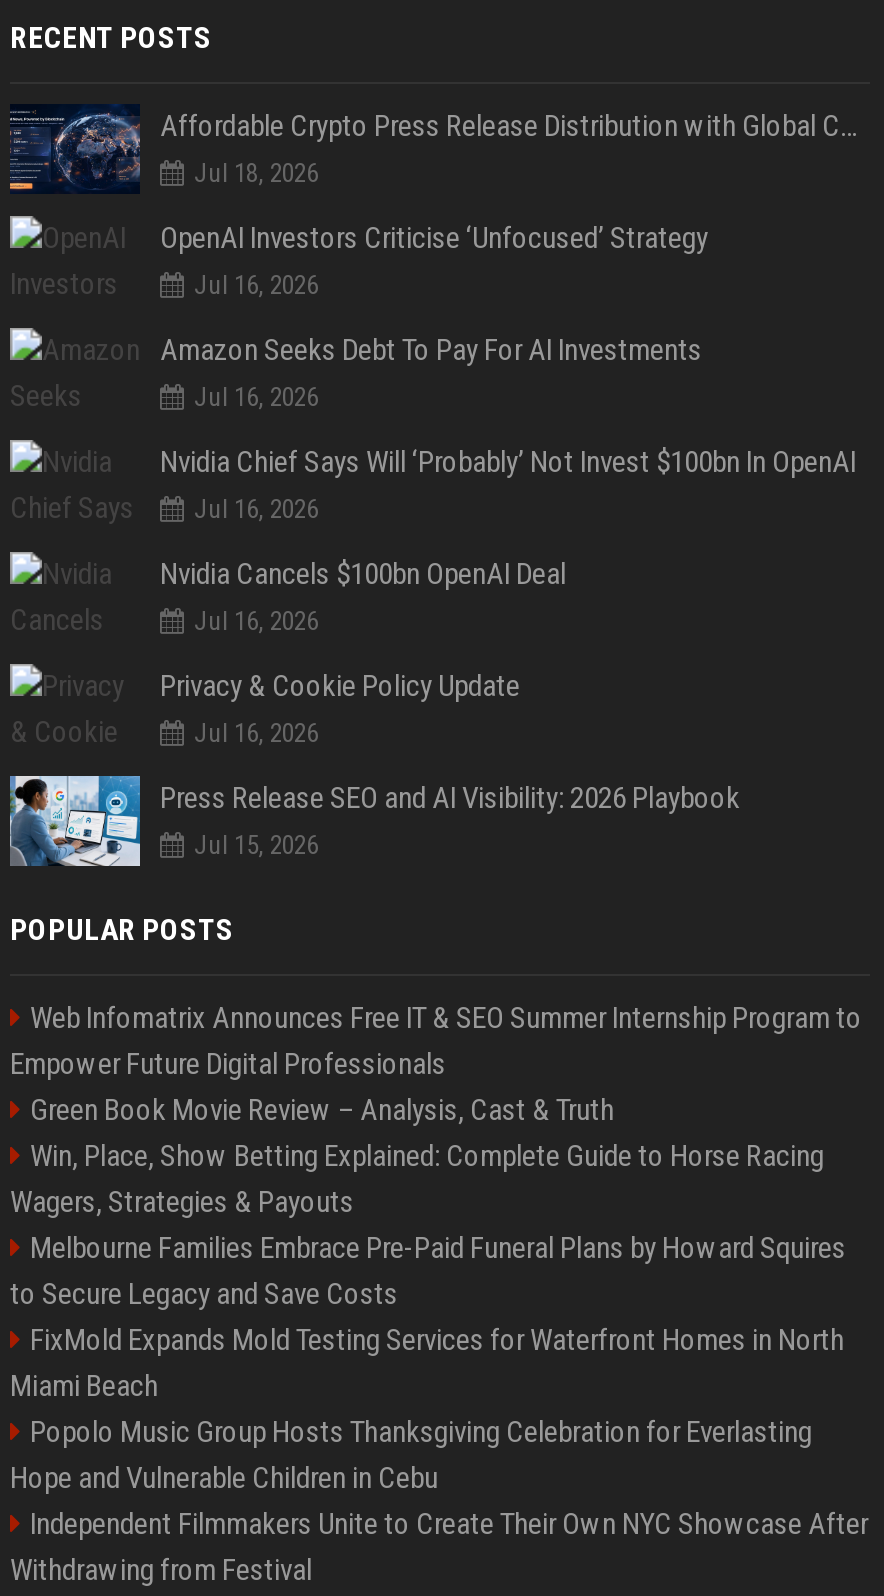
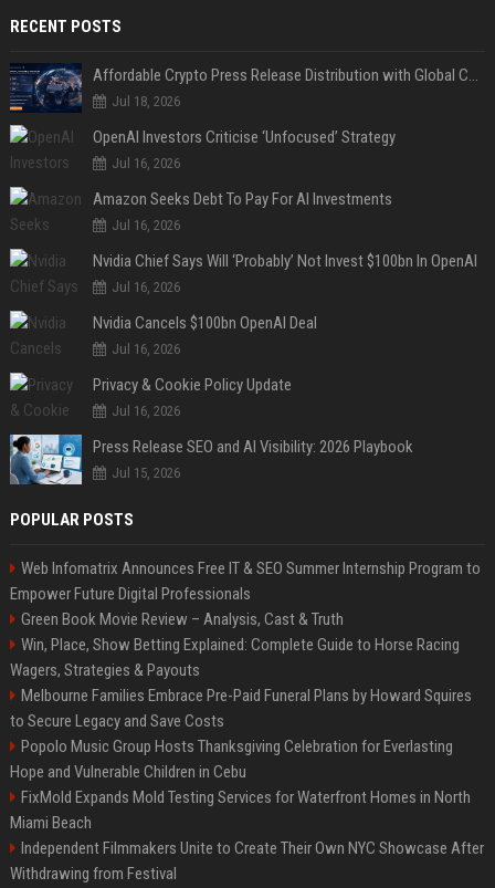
moved down: FixMold Expands Mold Testing Services for Waterfront Homes in North | Miami Beach

moved up: Popolo Music Group Hosts Thanksgiving Celebration for Everlasting | Hope and Vulnerable Children in Cebu
